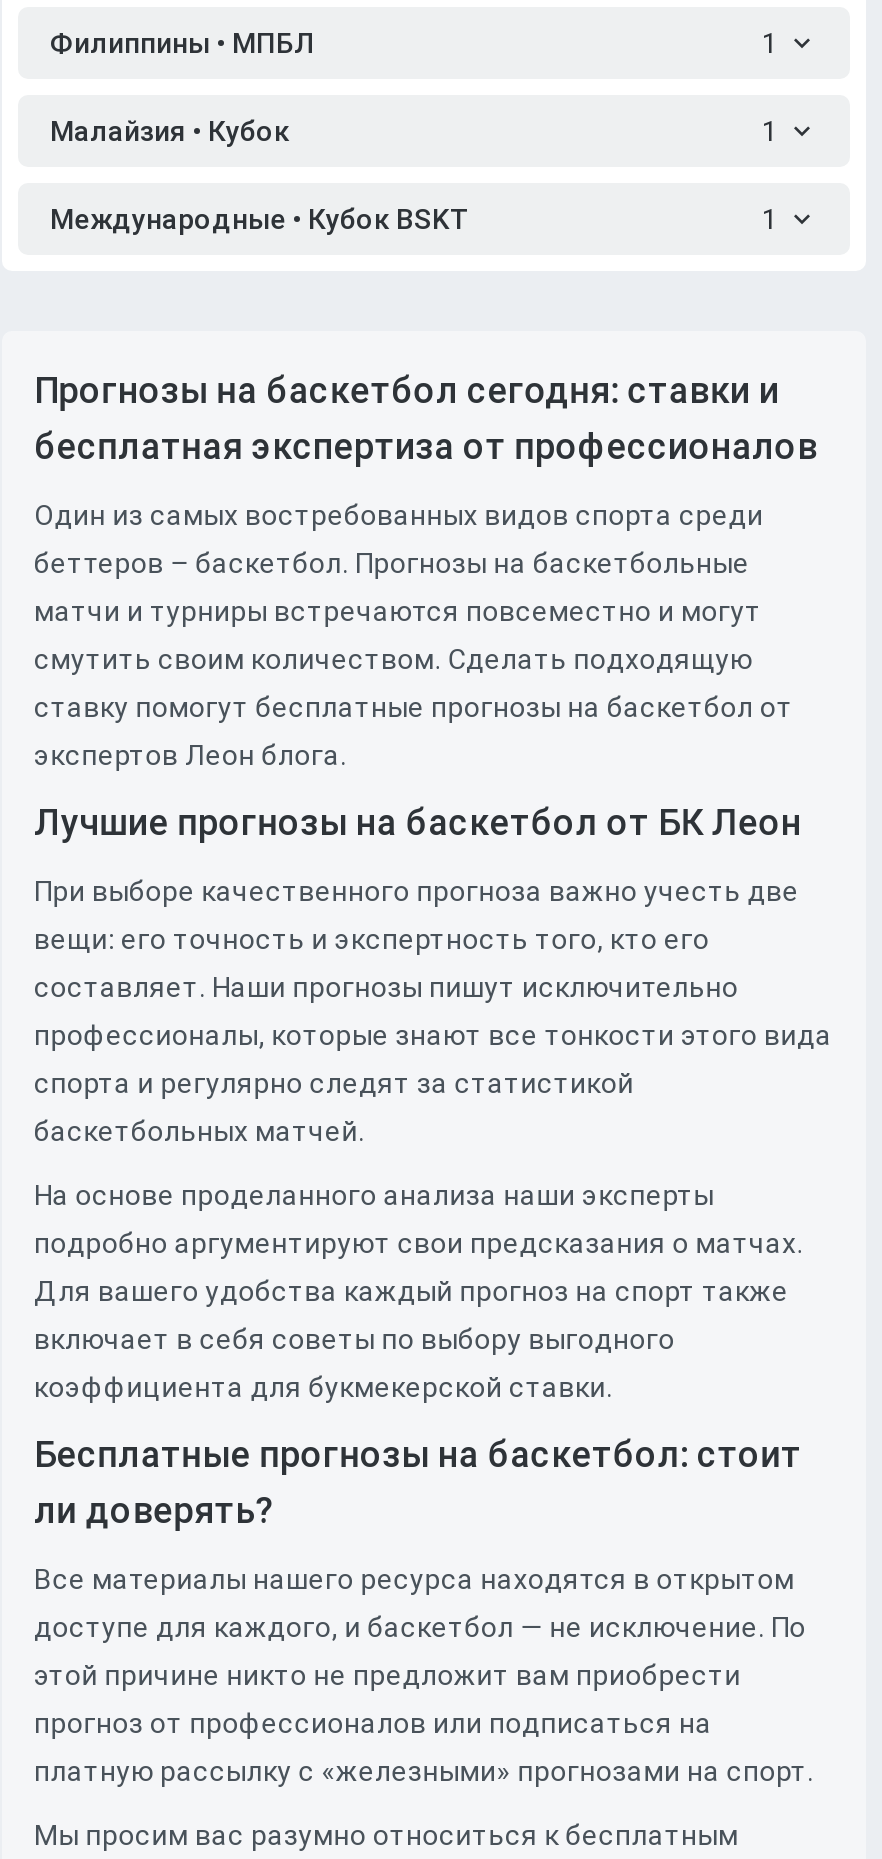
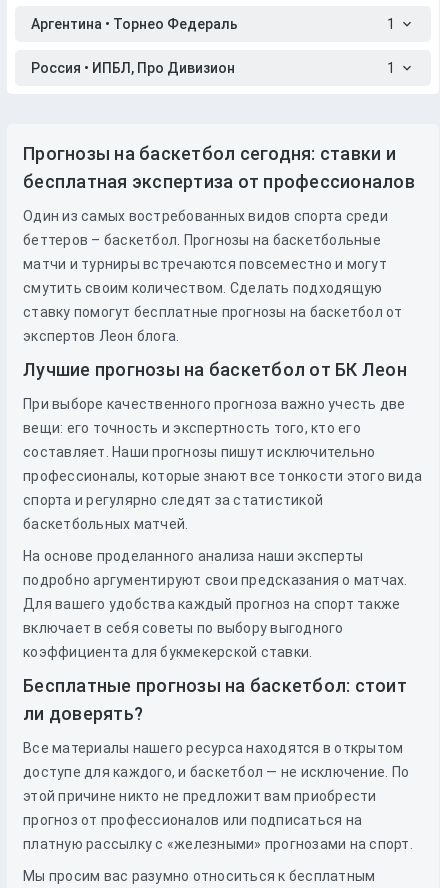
- Филиппины • МПБЛ
+ Аргентина • Торнео Федераль

- Малайзия • Кубок
- 1
- Международные • Кубок BSKT
+ Россия • ИПБЛ, Про Дивизион
